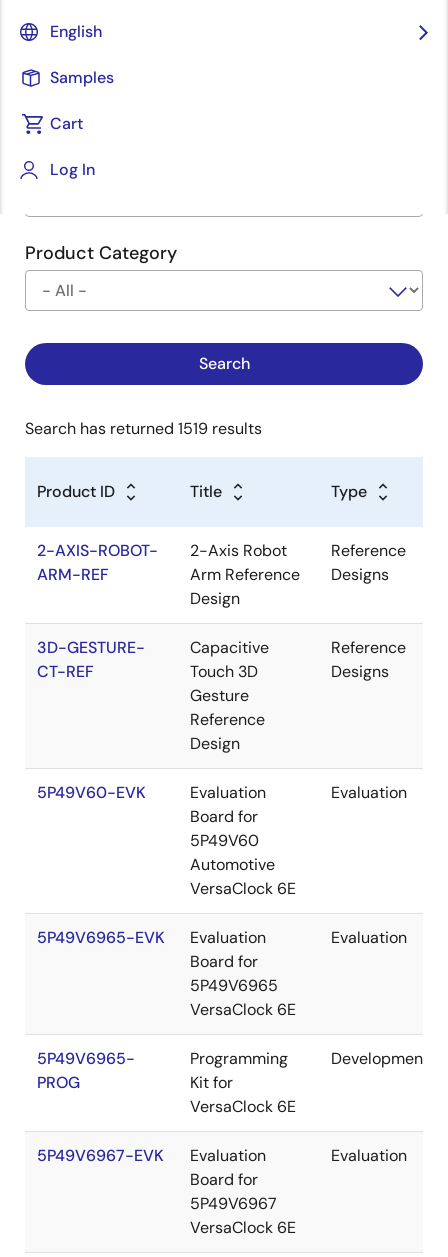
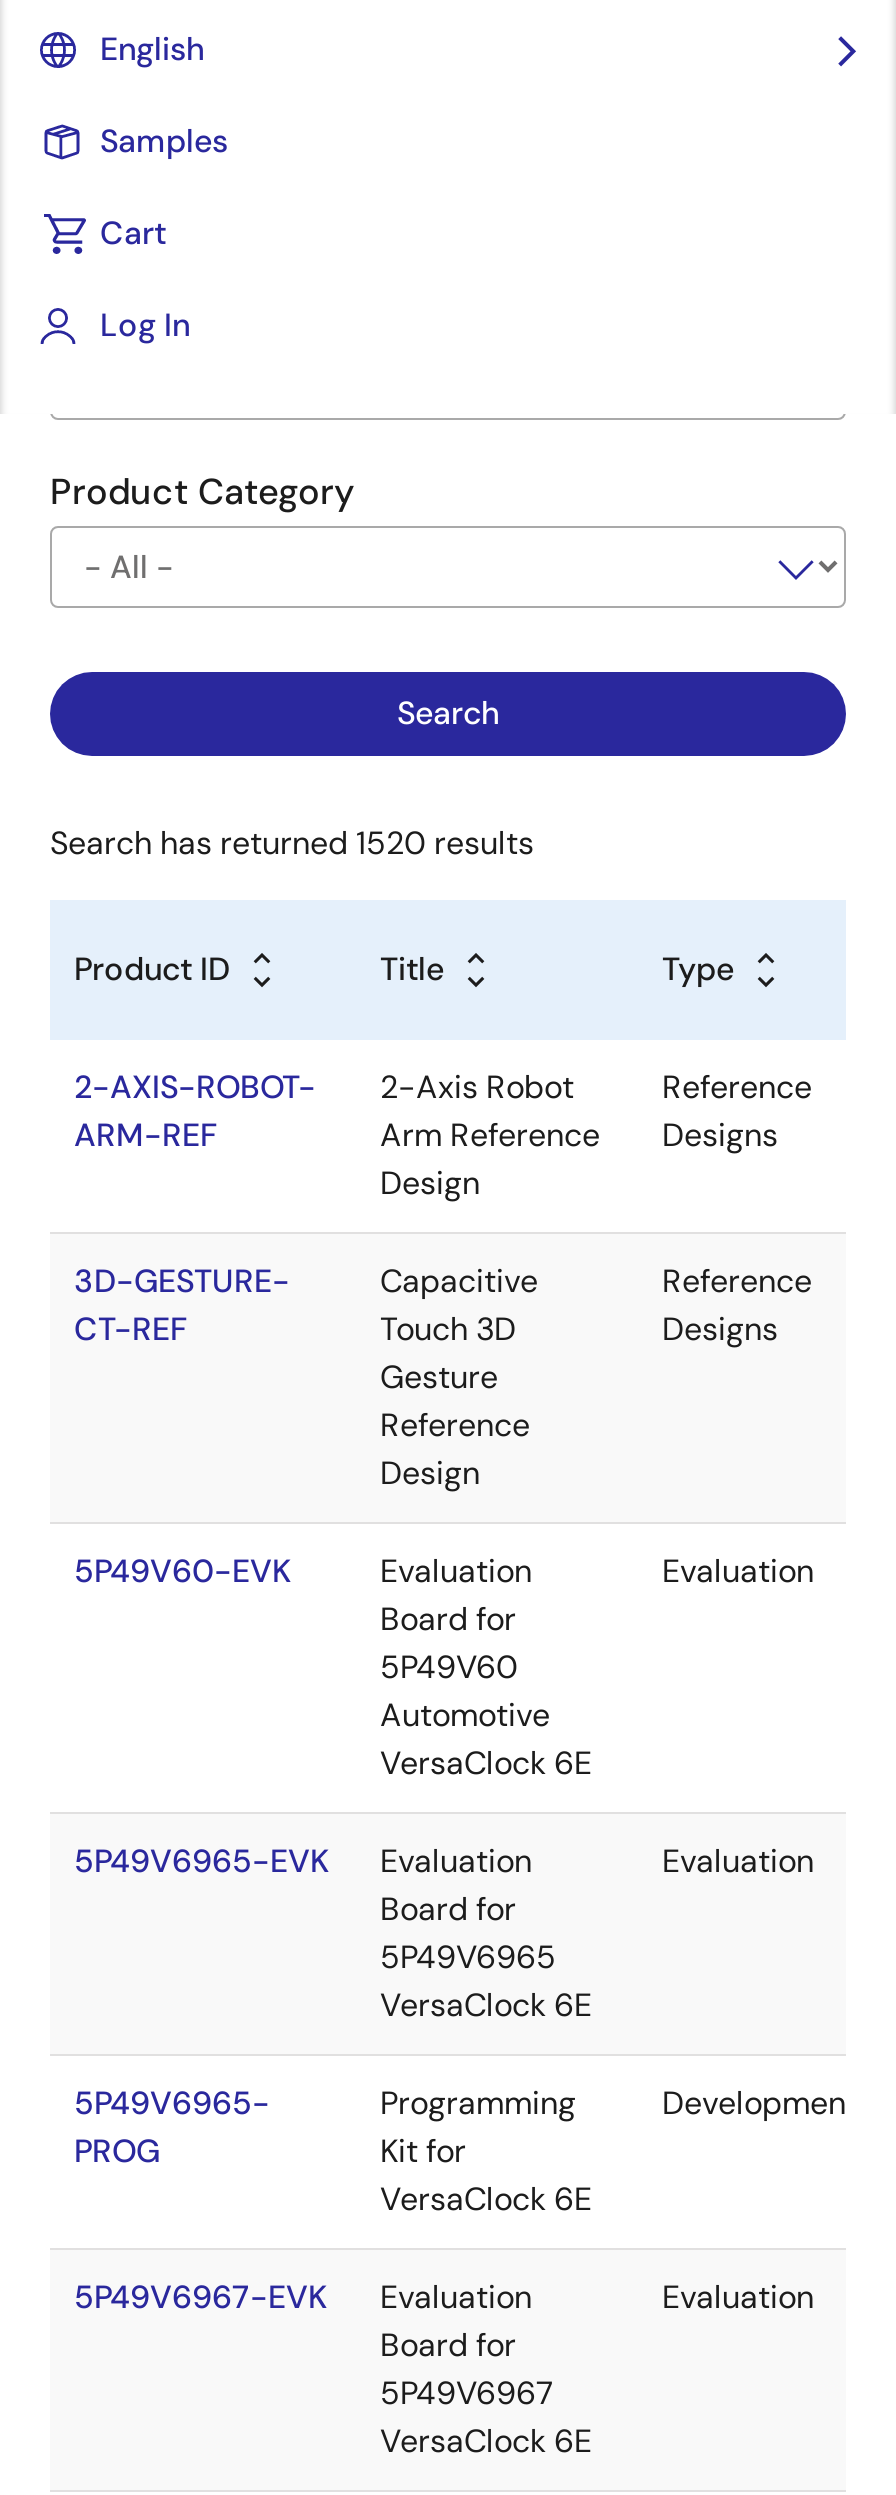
- Search has returned 1519 results
+ Search has returned 1520 results
